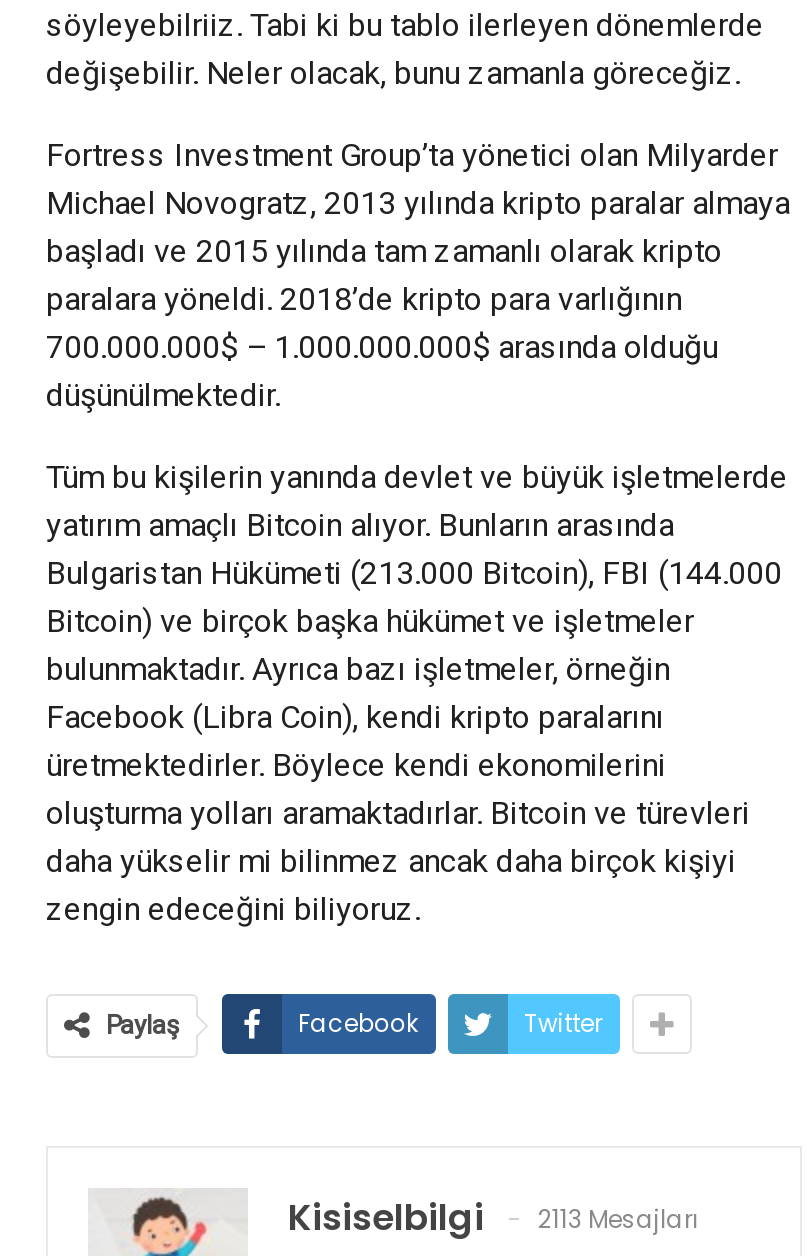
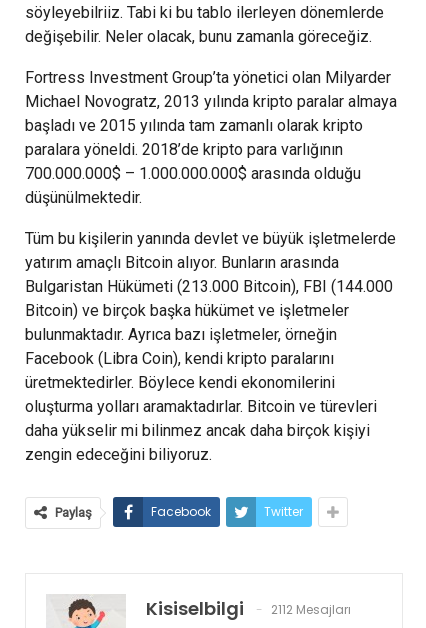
- Kisiselbilgi 2113 Mesajları
+ Kisiselbilgi 2112 Mesajları
